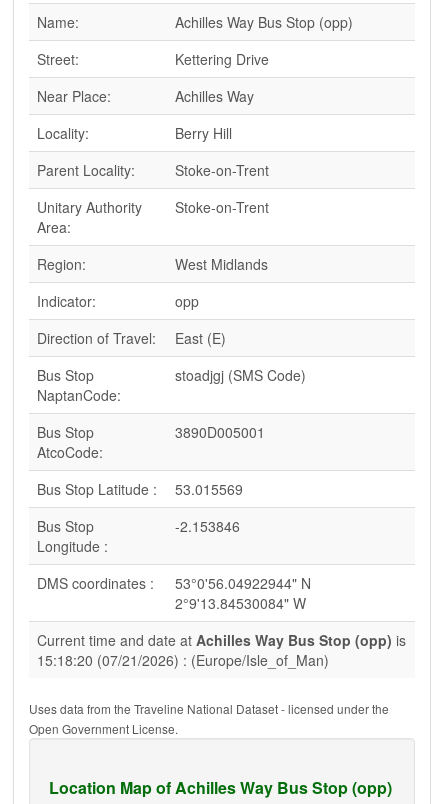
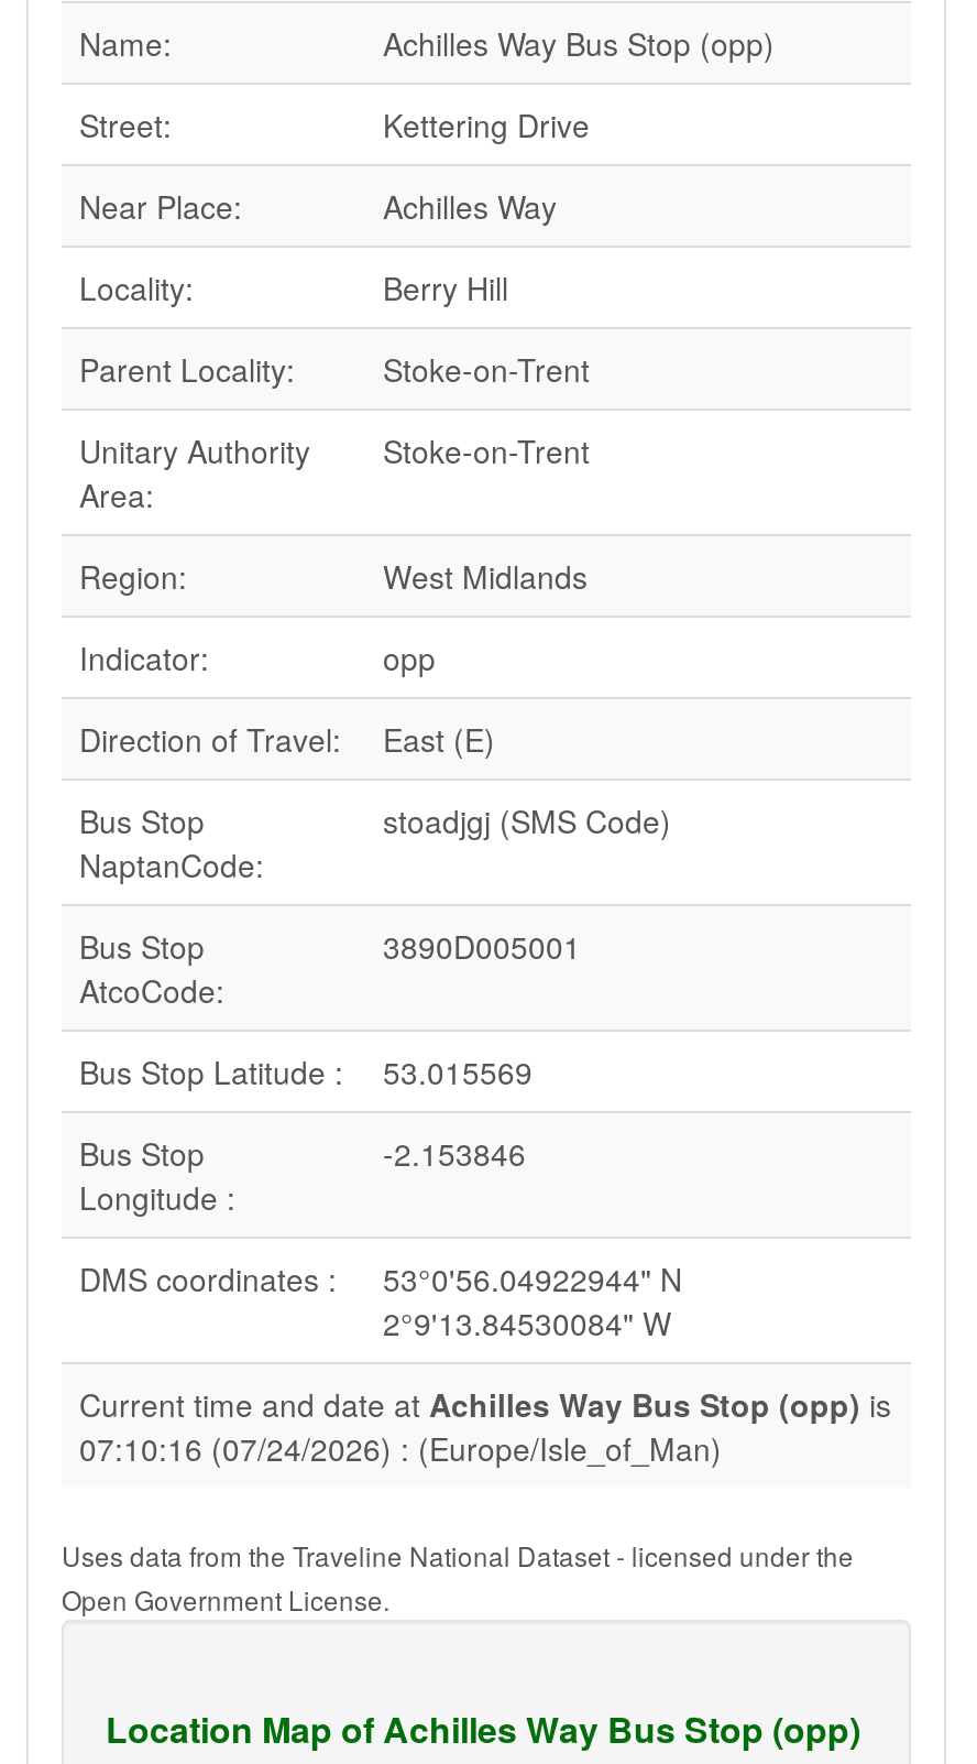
- 15:18:20 (07/21/2026) : (Europe/Isle_of_Man)
+ 07:10:16 (07/24/2026) : (Europe/Isle_of_Man)
